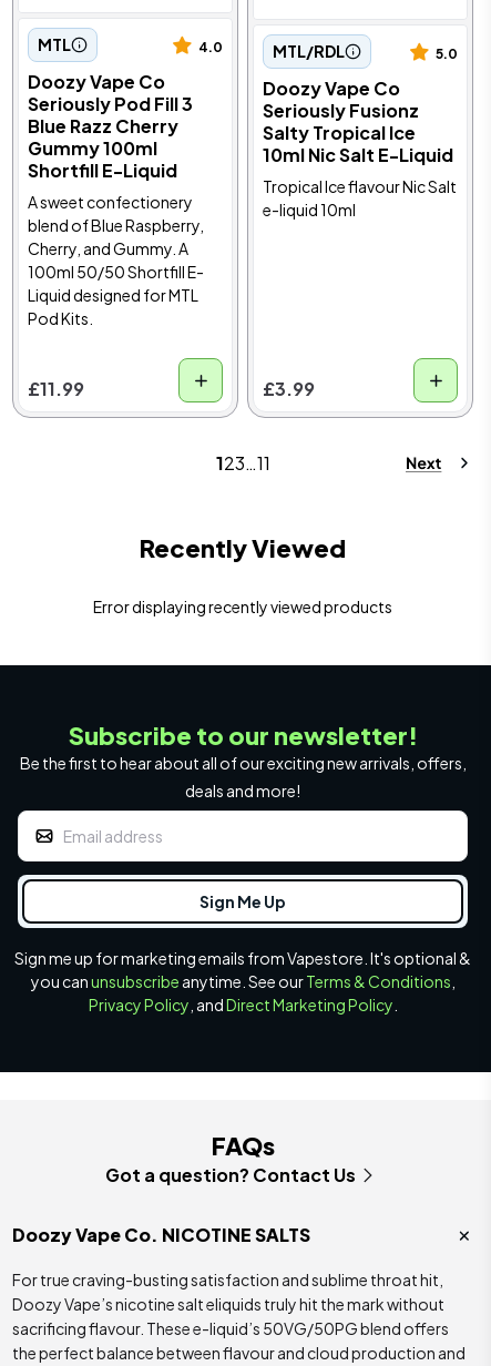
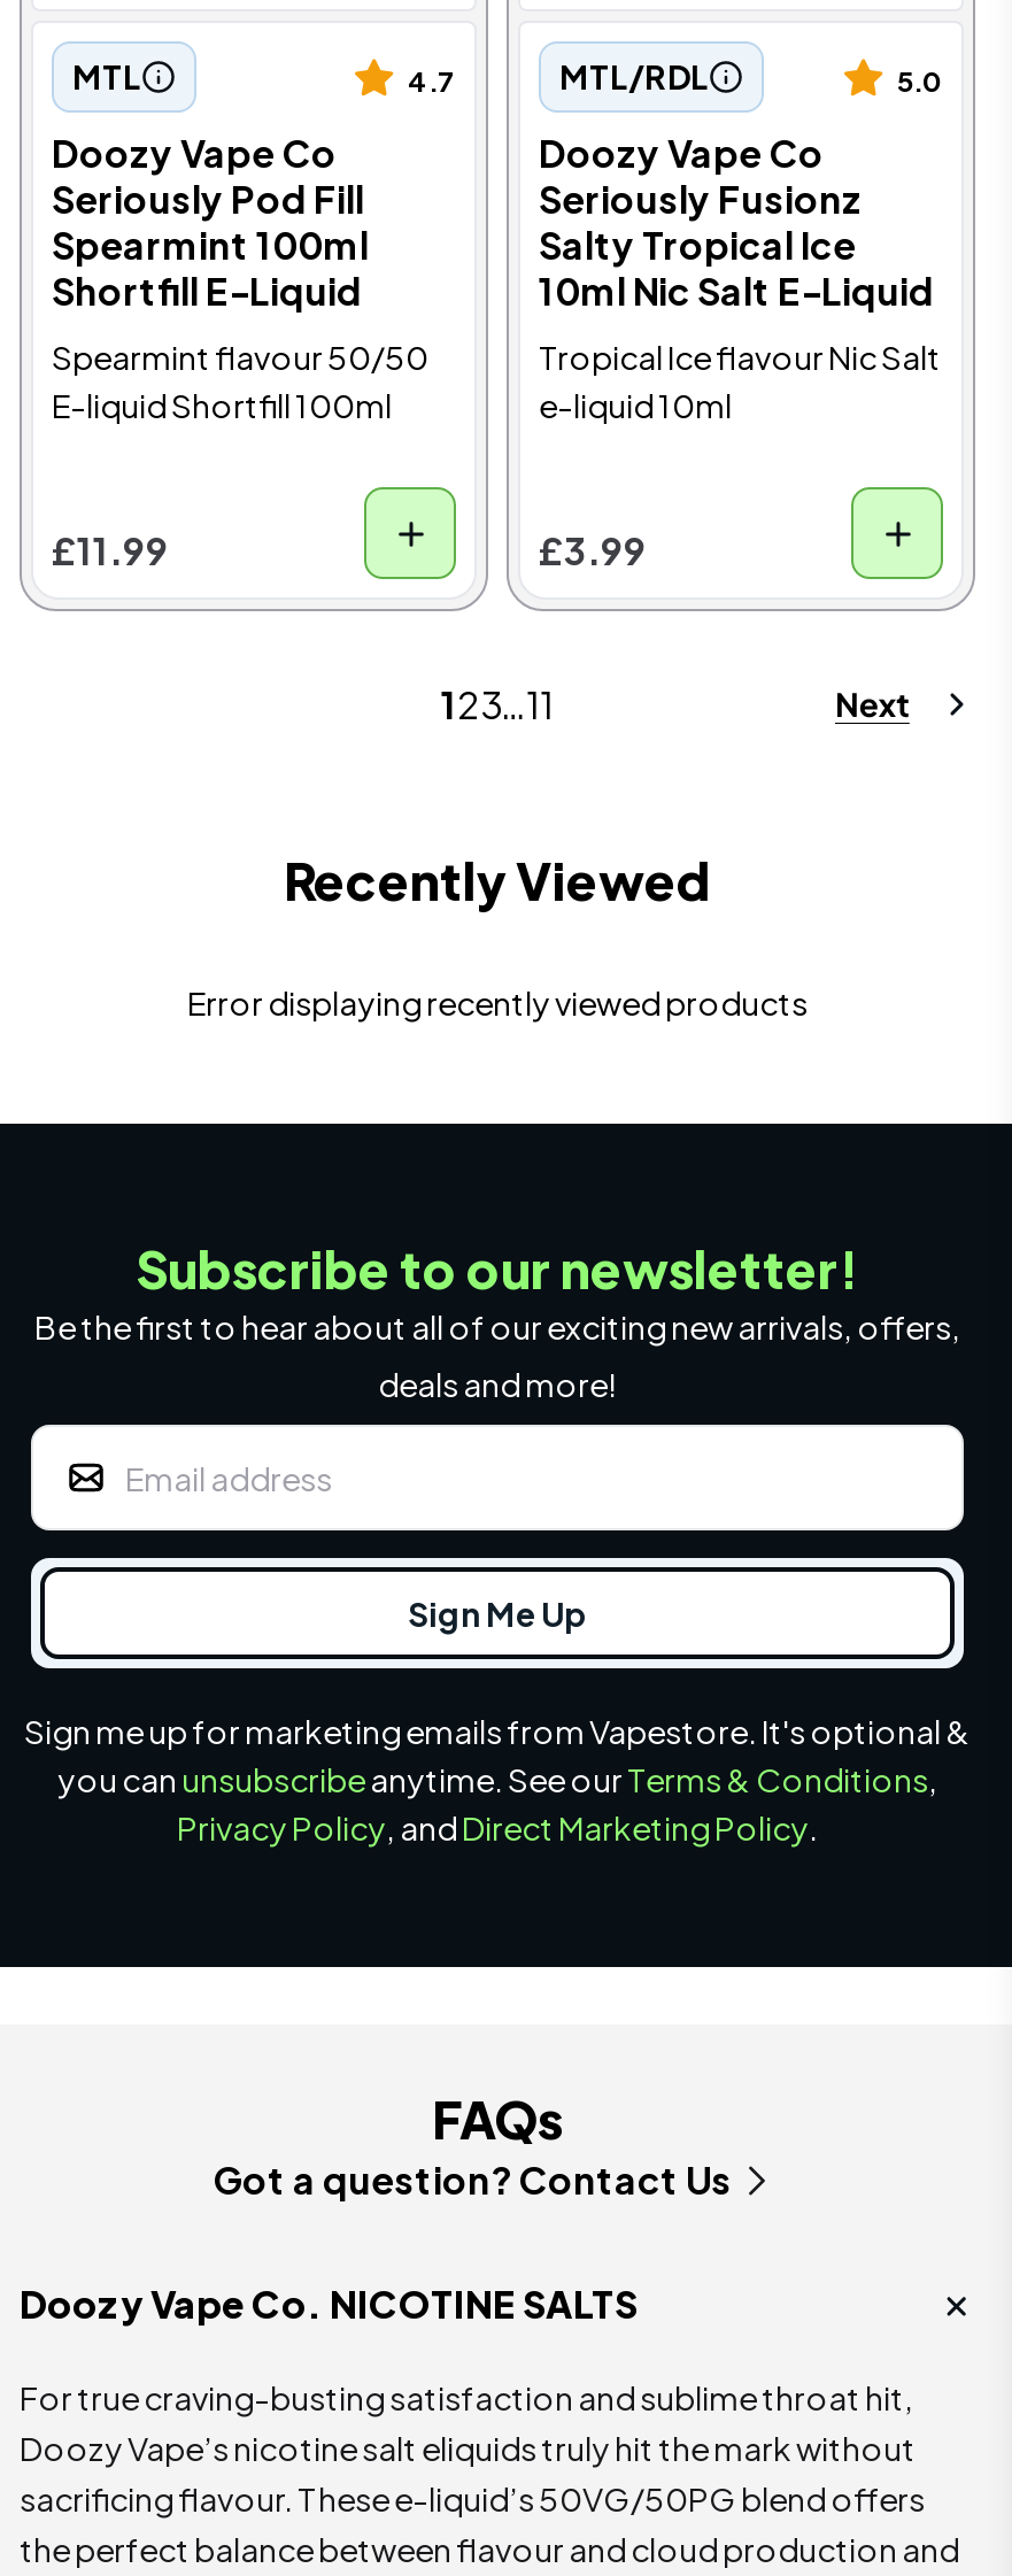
- 4.0
+ 4.7

- Seriously Pod Fill 3
- Blue Razz Cherry
- Gummy 100ml
+ Seriously Pod Fill
+ Spearmint 100ml

- A sweet confectionery
- blend of Blue Raspberry,
- Cherry, and Gummy. A
- 100ml 50/50 Shortfill E-
- Liquid designed for MTL
- Pod Kits.
+ Spearmint flavour 50/50
+ E-liquid Shortfill 100ml
